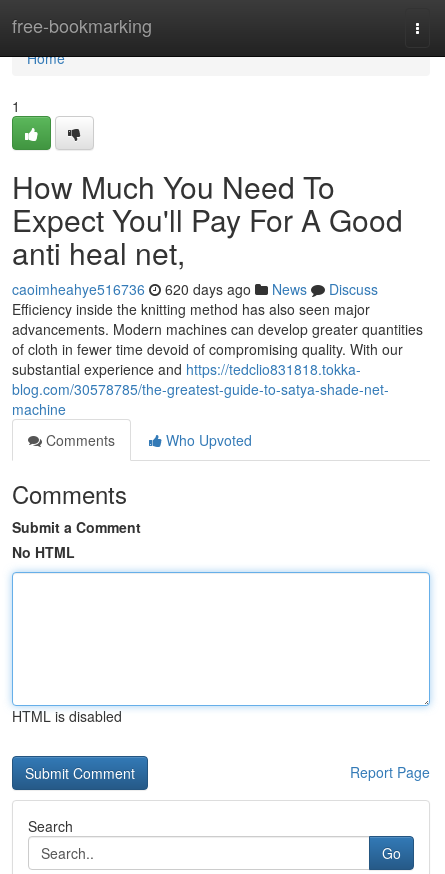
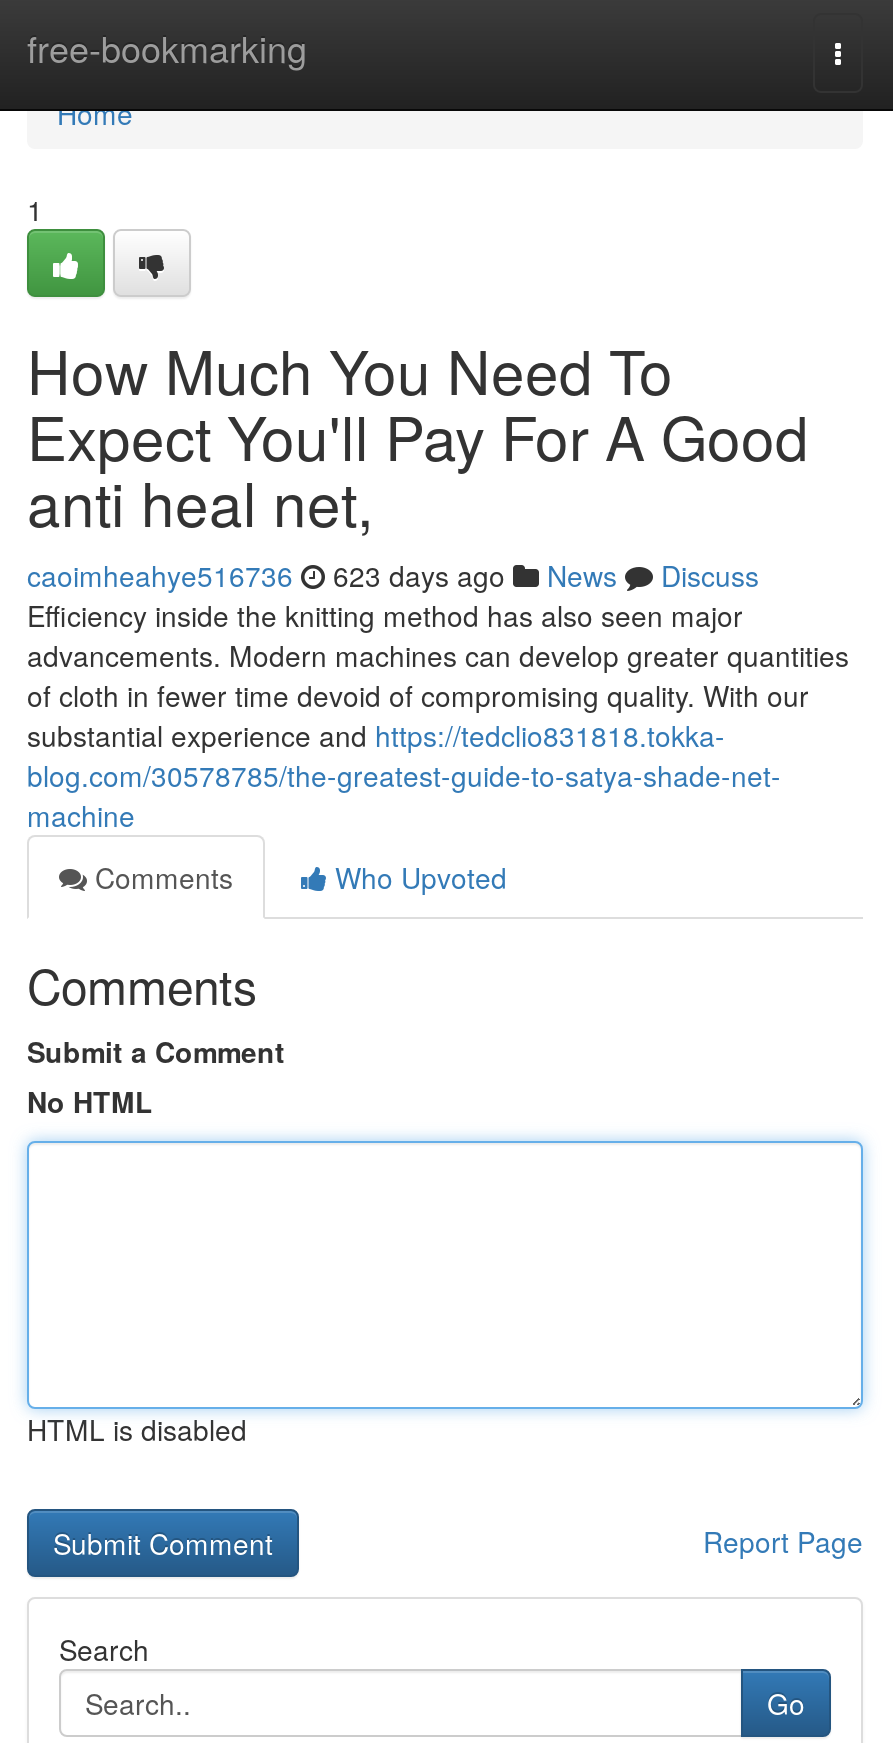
- caoimheahye516736 620 days ago News Discuss
+ caoimheahye516736 623 days ago News Discuss
